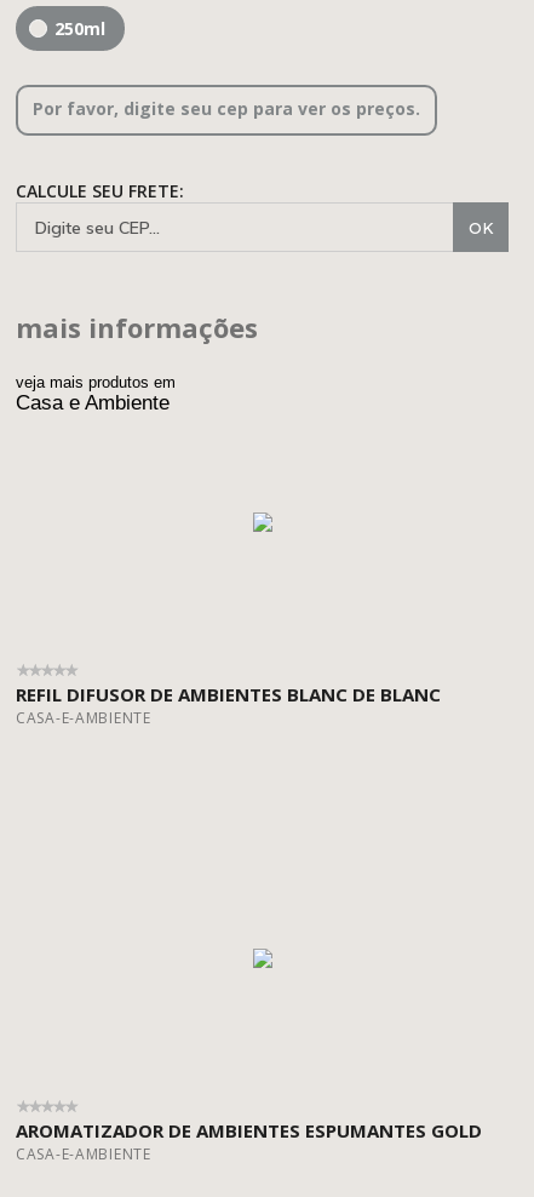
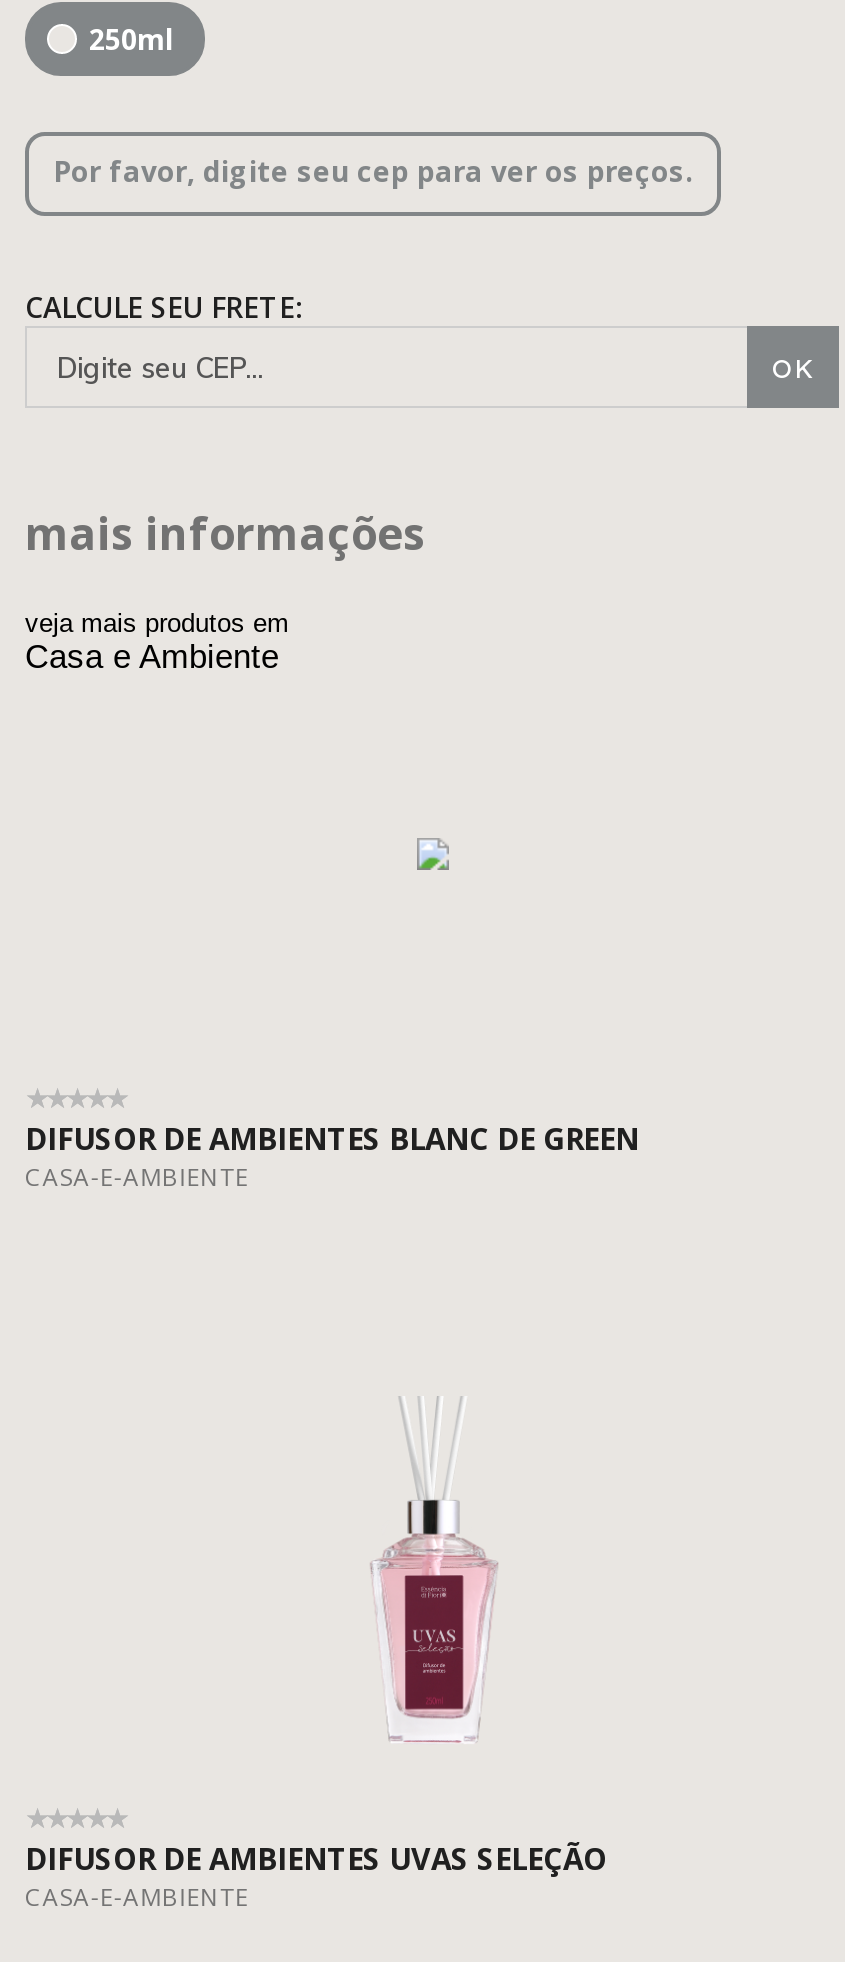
- REFIL DIFUSOR DE AMBIENTES BLANC DE BLANC
+ DIFUSOR DE AMBIENTES BLANC DE GREEN

+ [image]

- AROMATIZADOR DE AMBIENTES ESPUMANTES GOLD
+ DIFUSOR DE AMBIENTES UVAS SELEÇÃO
